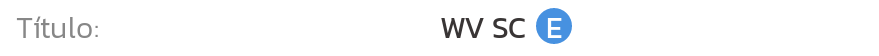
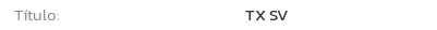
- WV SC E
+ TX SV
